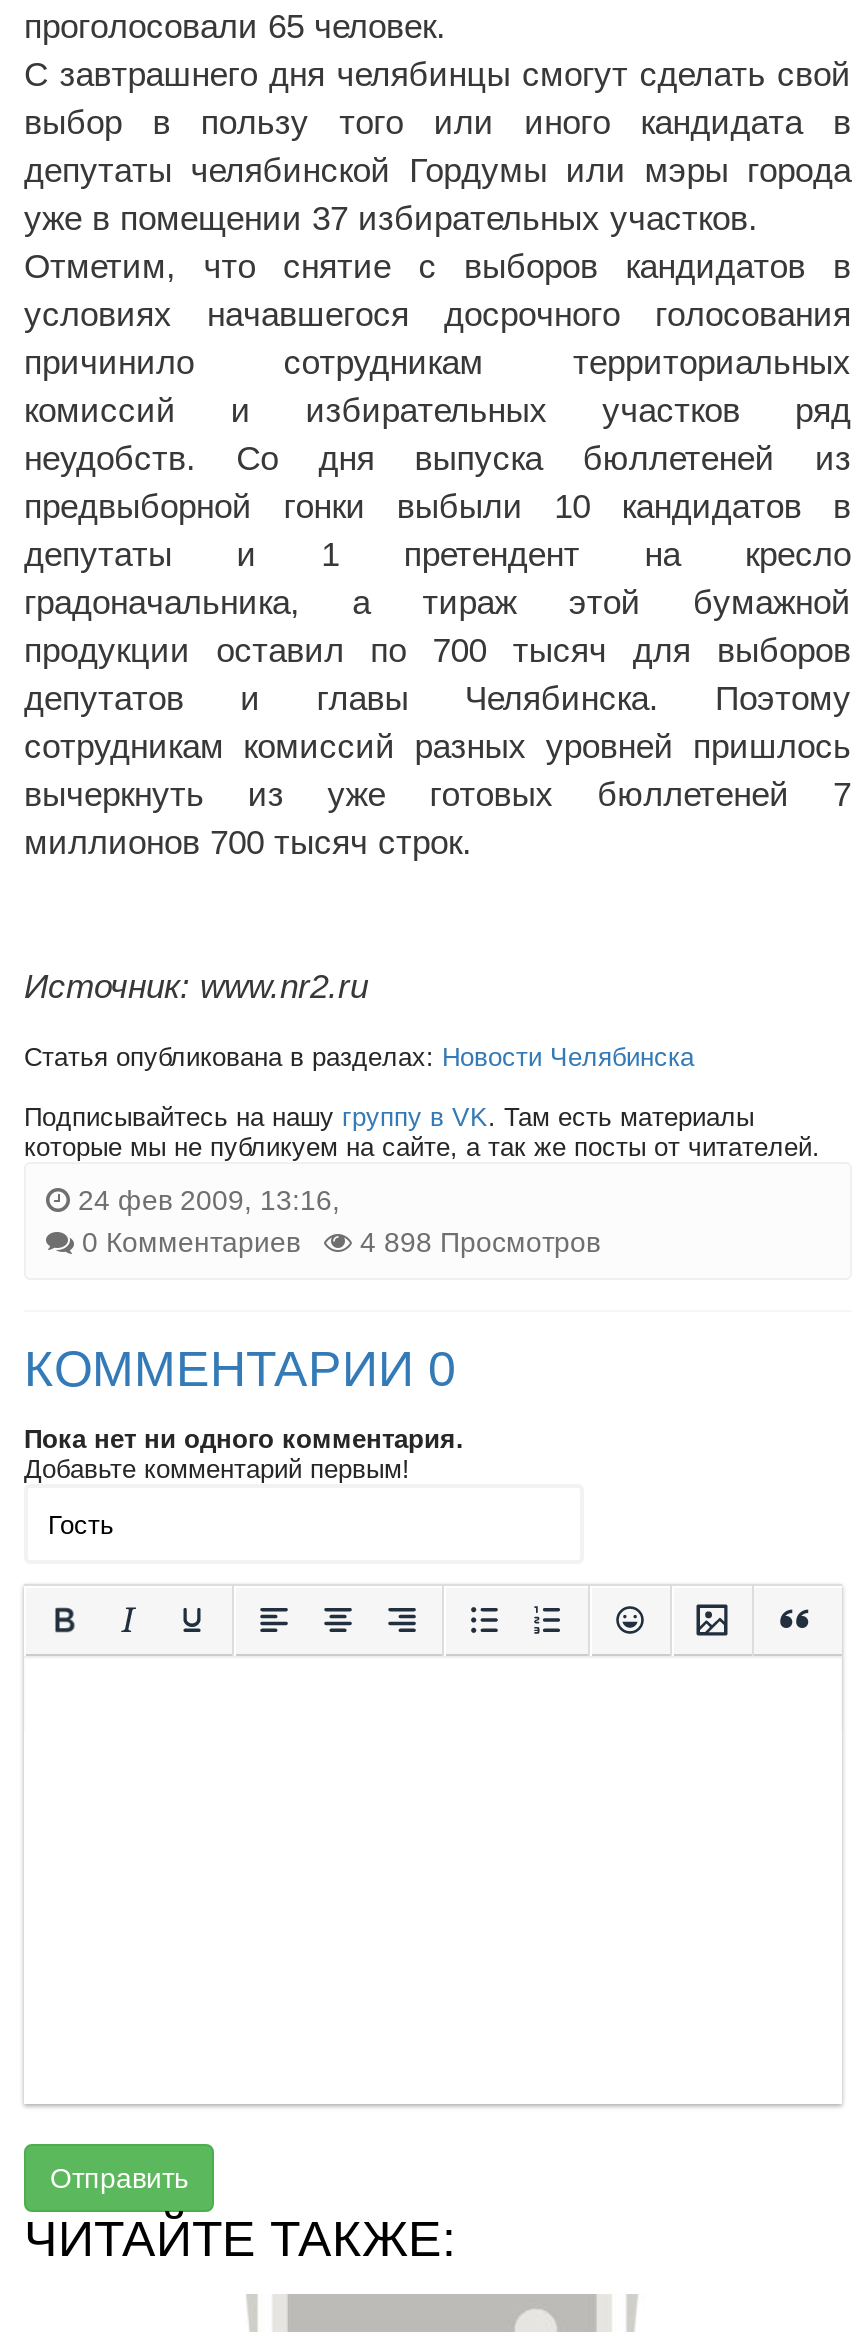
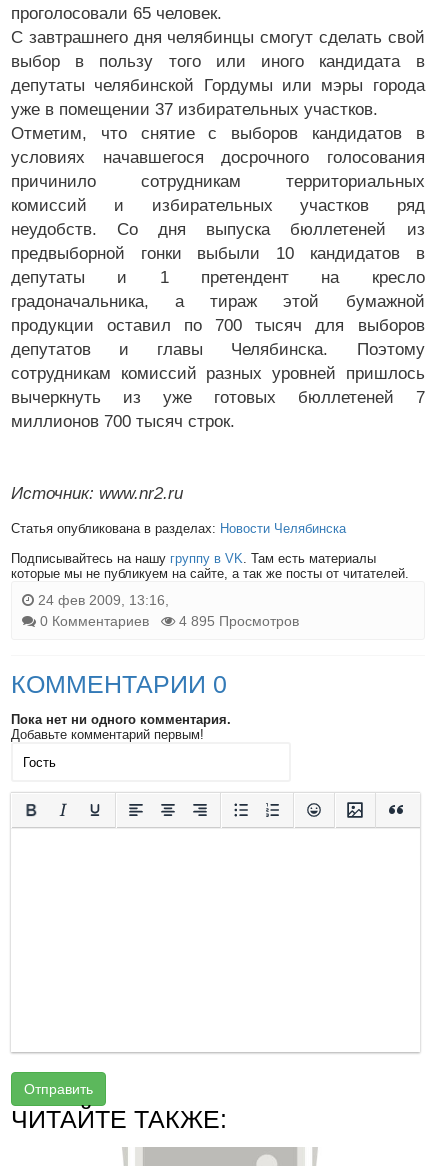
- 0 Комментариев 4 898 Просмотров
+ 0 Комментариев 4 895 Просмотров
